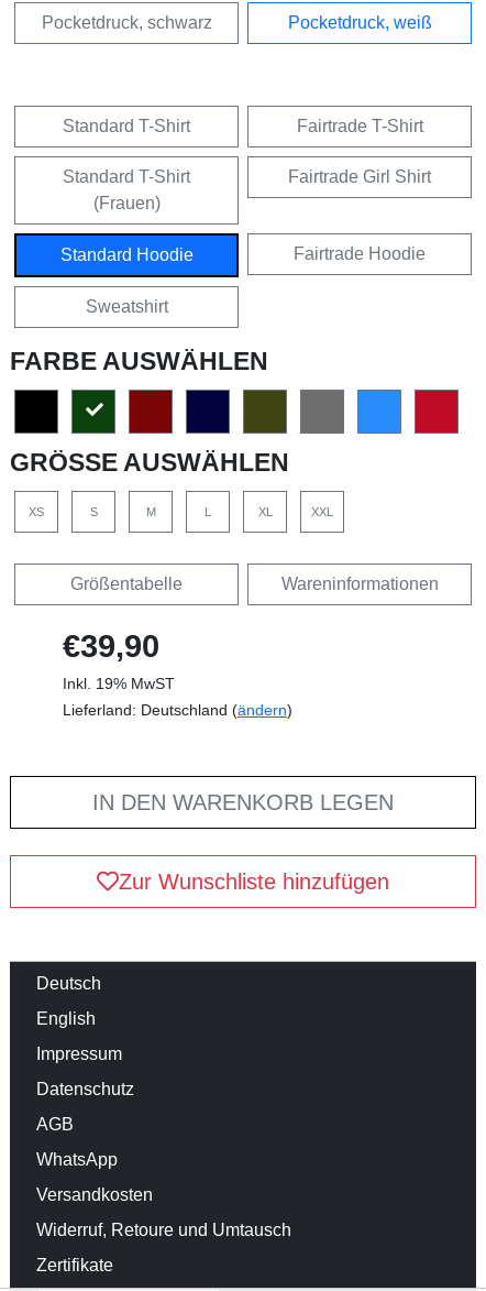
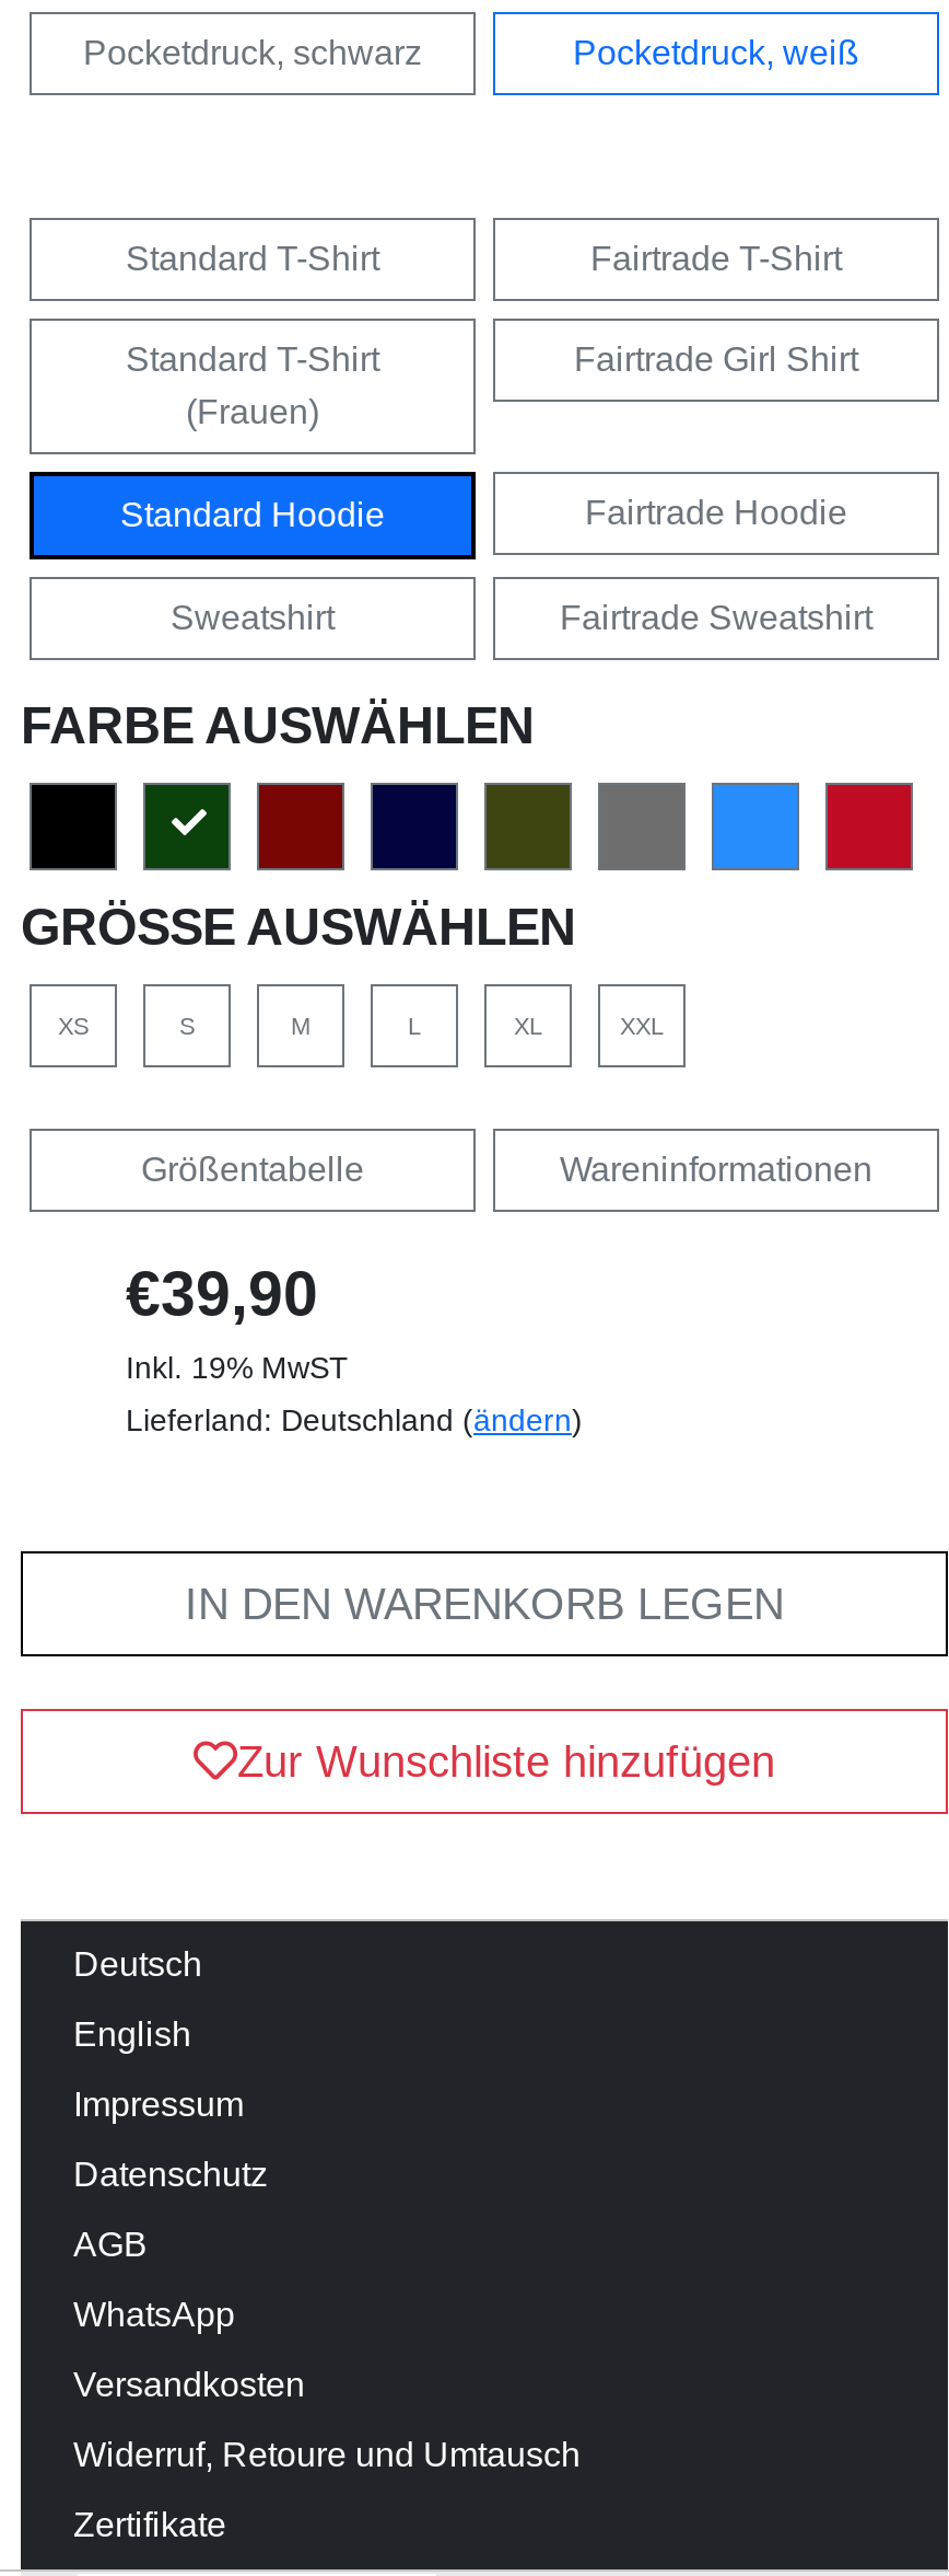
+ Fairtrade Sweatshirt
